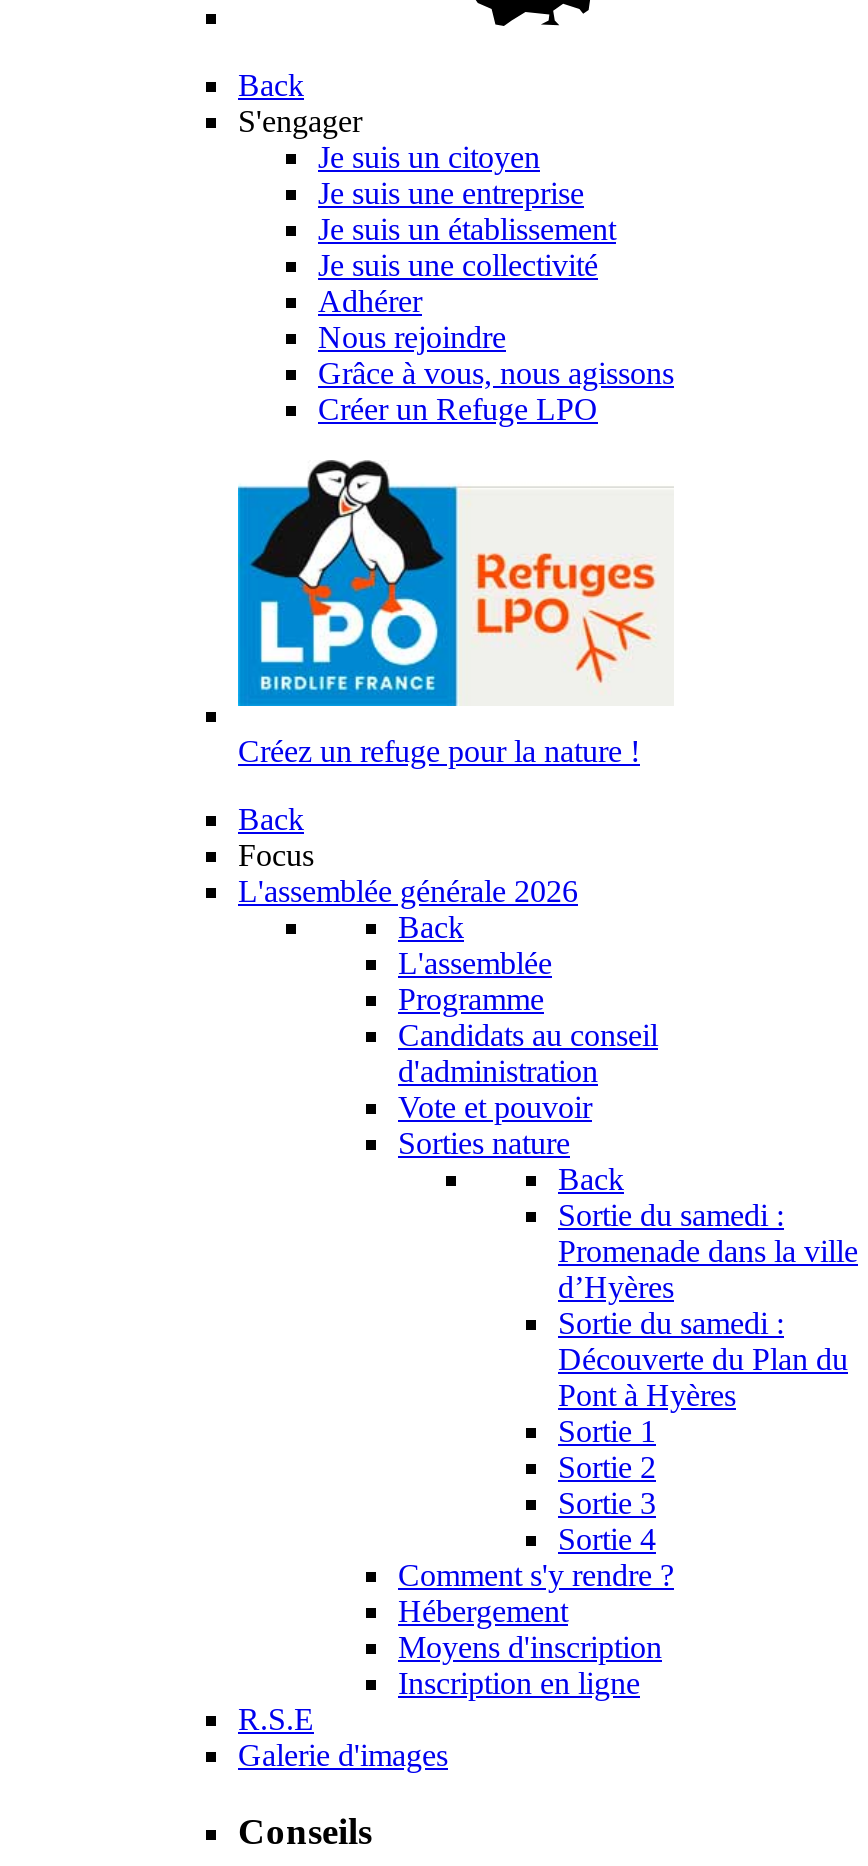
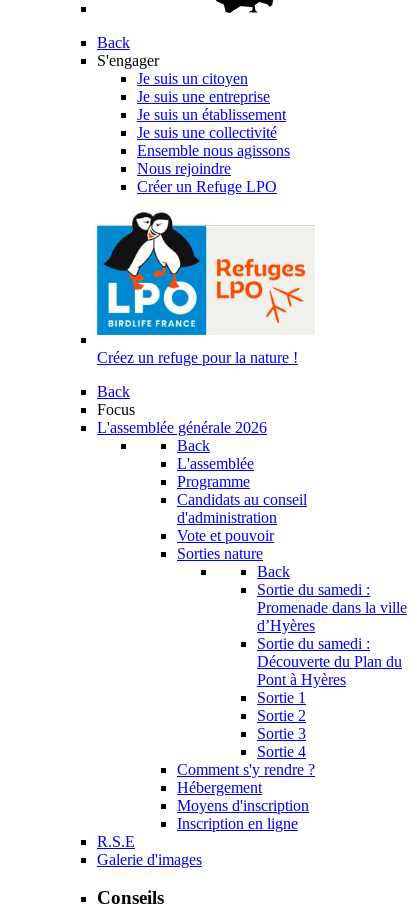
- Adhérer
+ Ensemble nous agissons

- Grâce à vous, nous agissons
